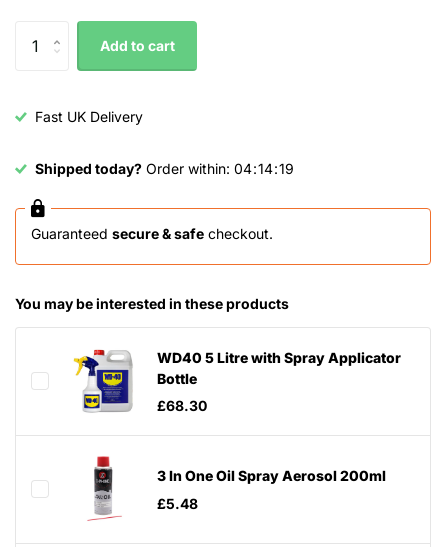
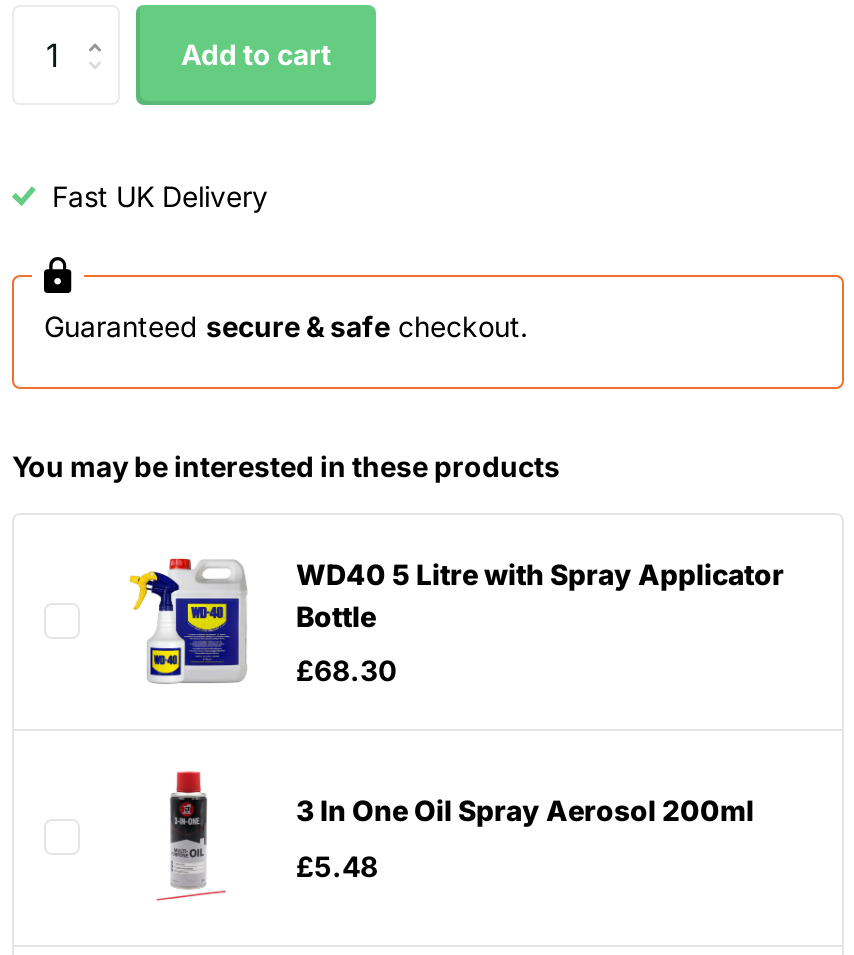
- Shipped today? Order within: 04 14 19
